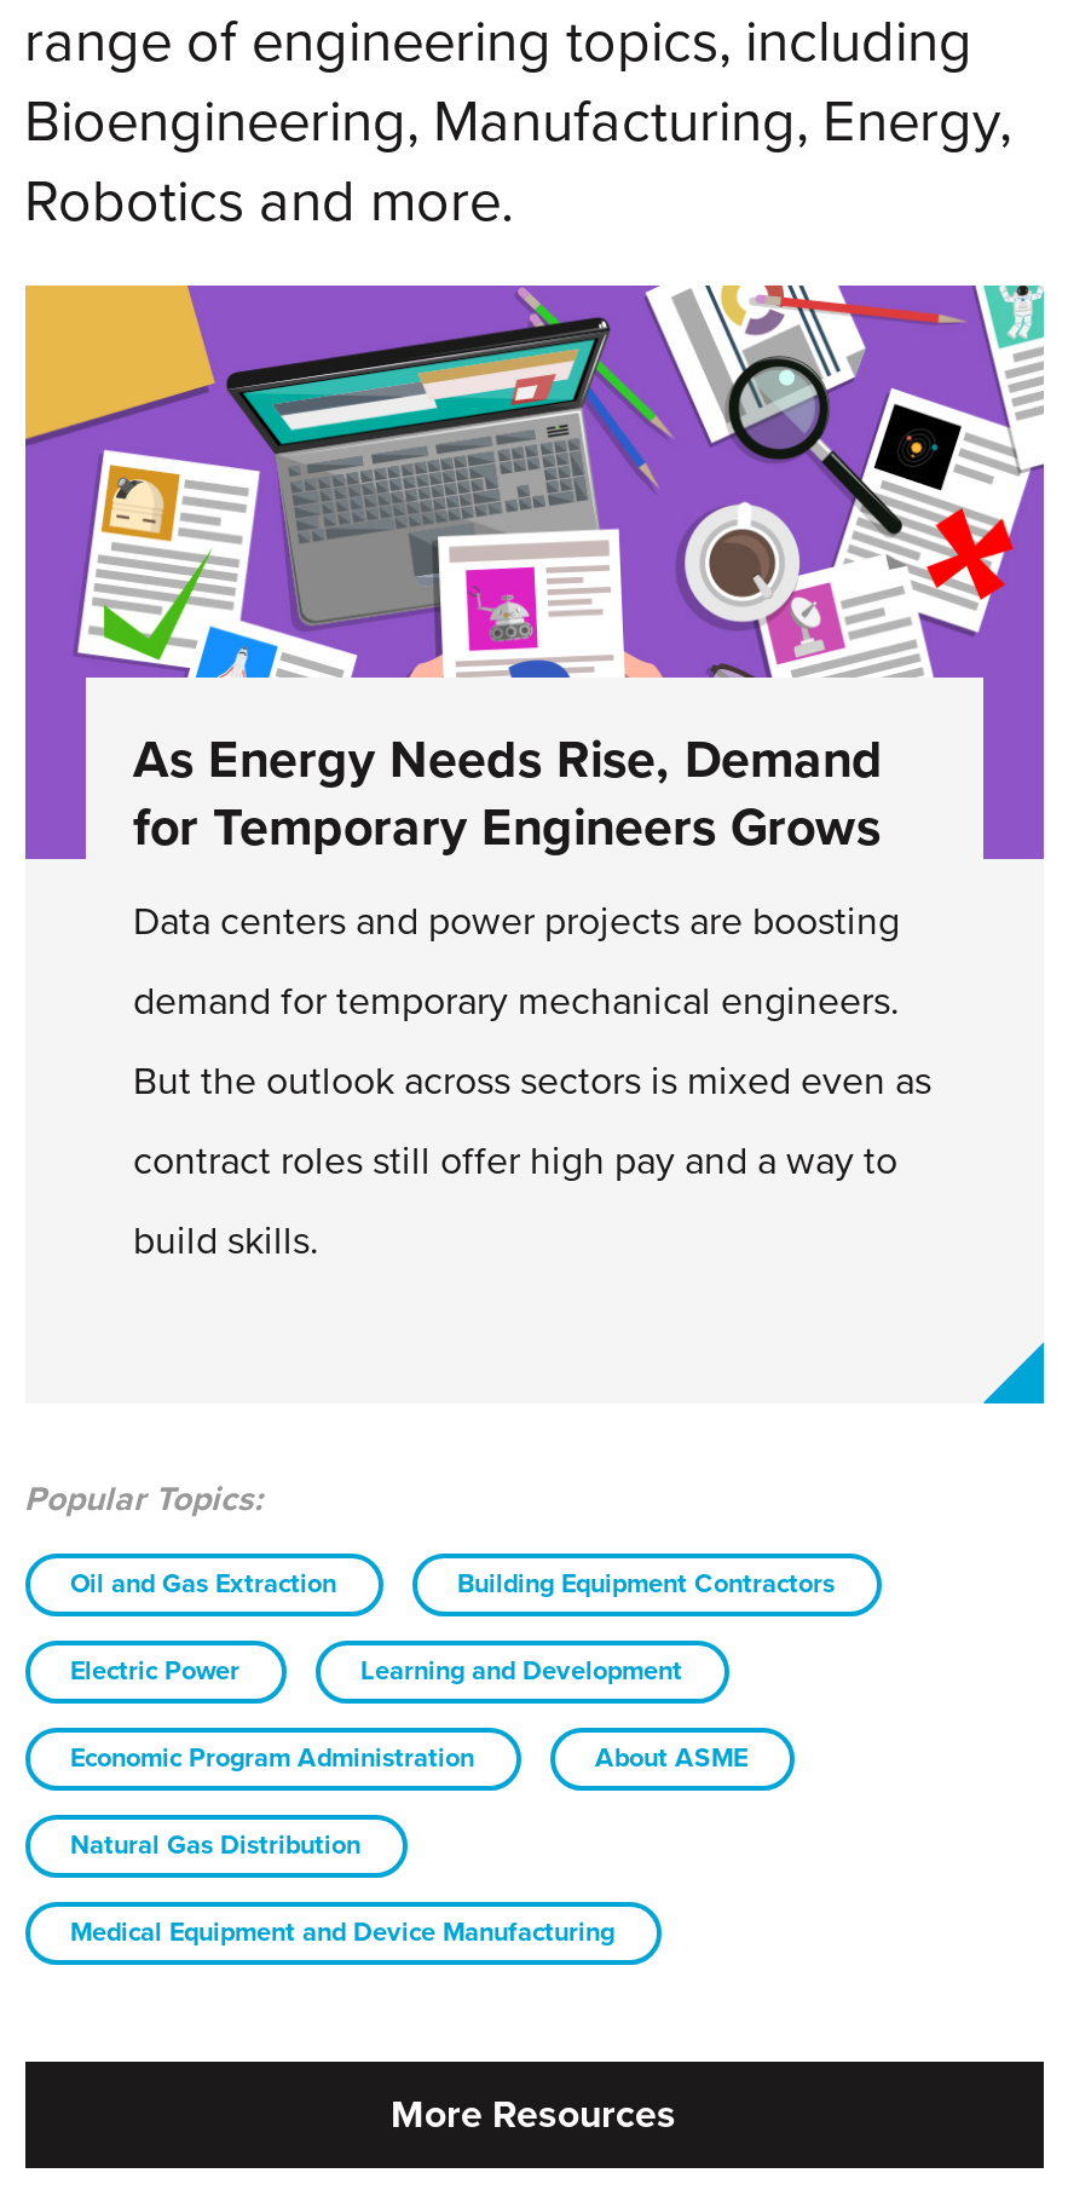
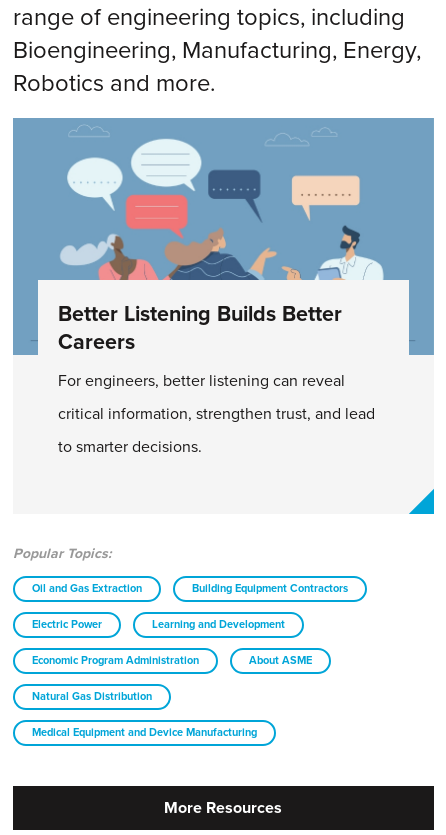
- [image]
- As Energy Needs Rise, Demand
- for Temporary Engineers Grows
- Data centers and power projects are boosting
- demand for temporary mechanical engineers.
- But the outlook across sectors is mixed even as
- contract roles still offer high pay and a way to
- build skills.
+ [image]
+ Better Listening Builds Better
+ Careers
+ For engineers, better listening can reveal
+ critical information, strengthen trust, and lead
+ to smarter decisions.
